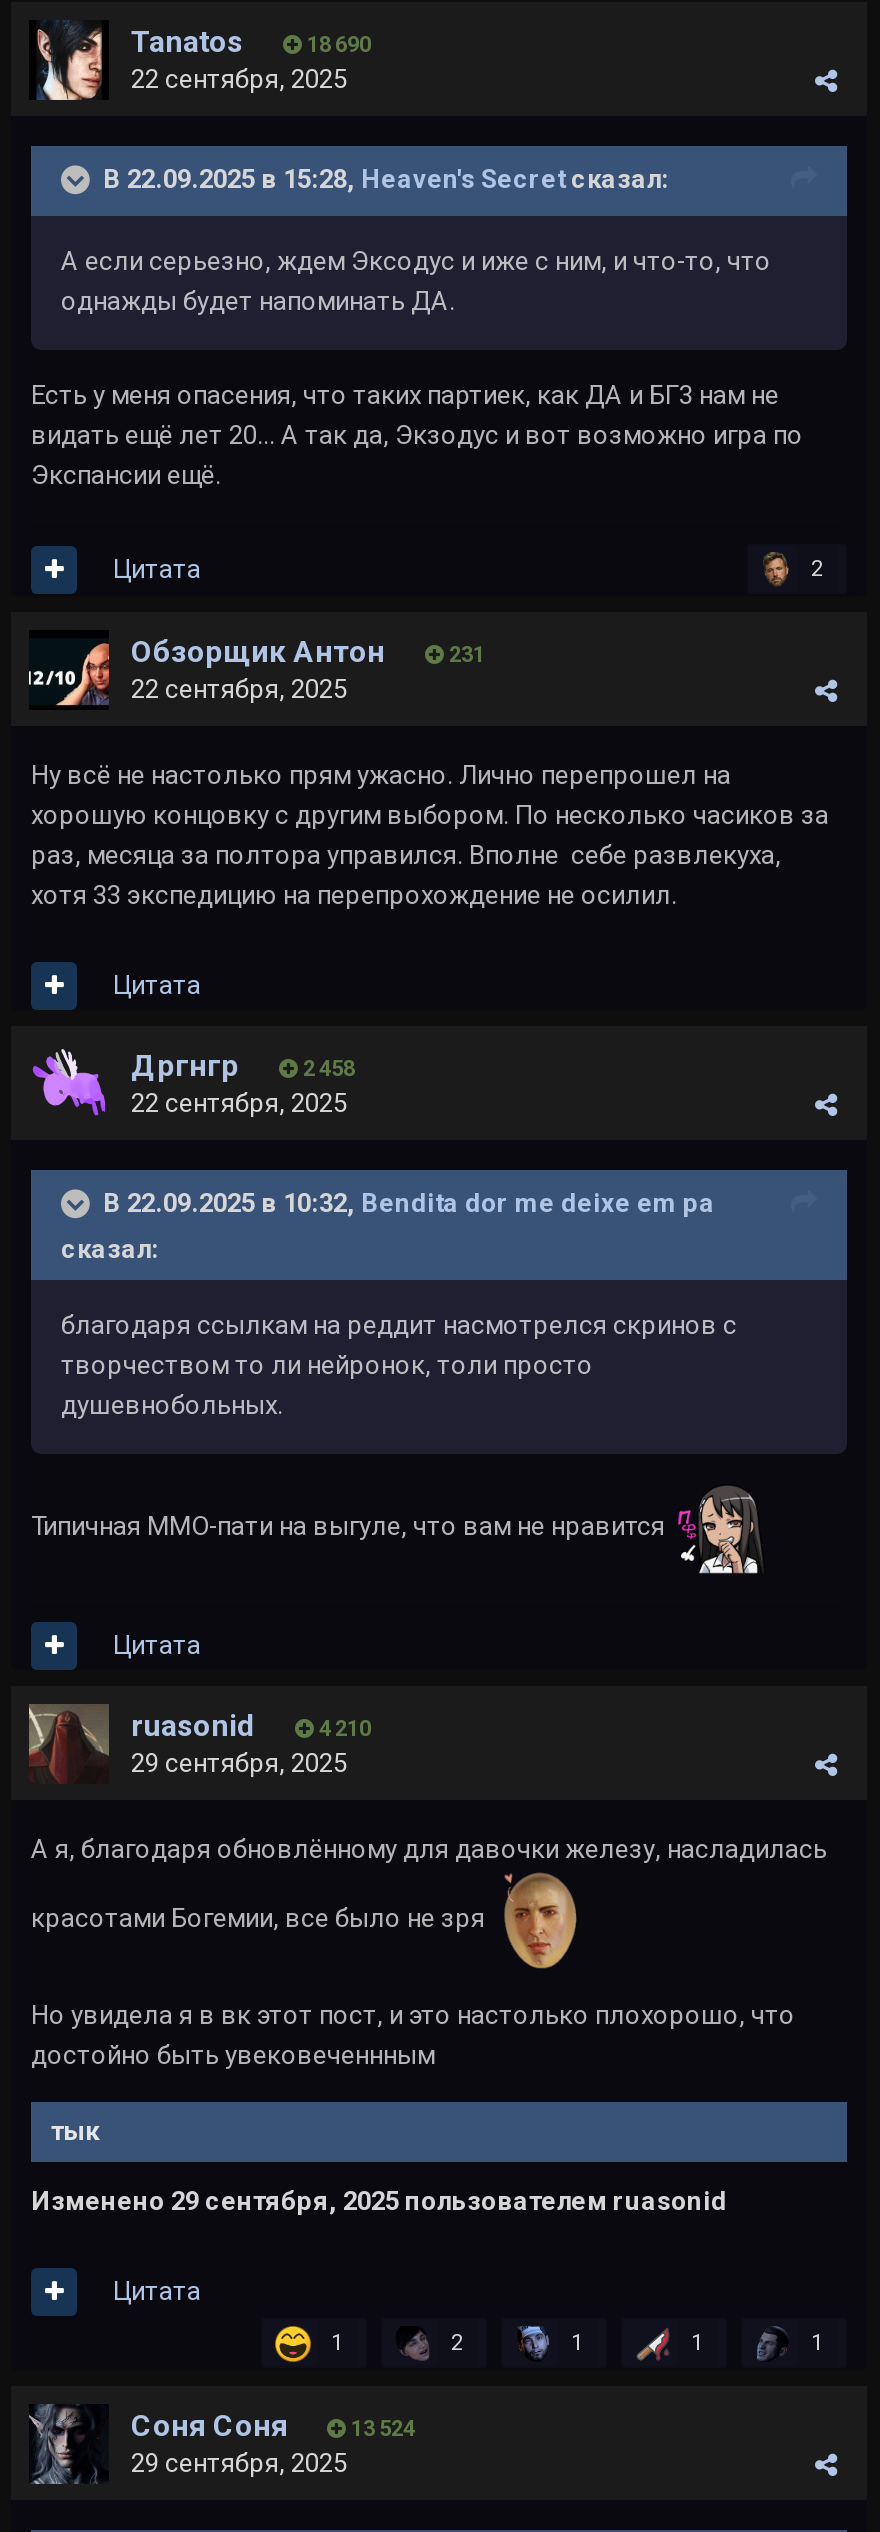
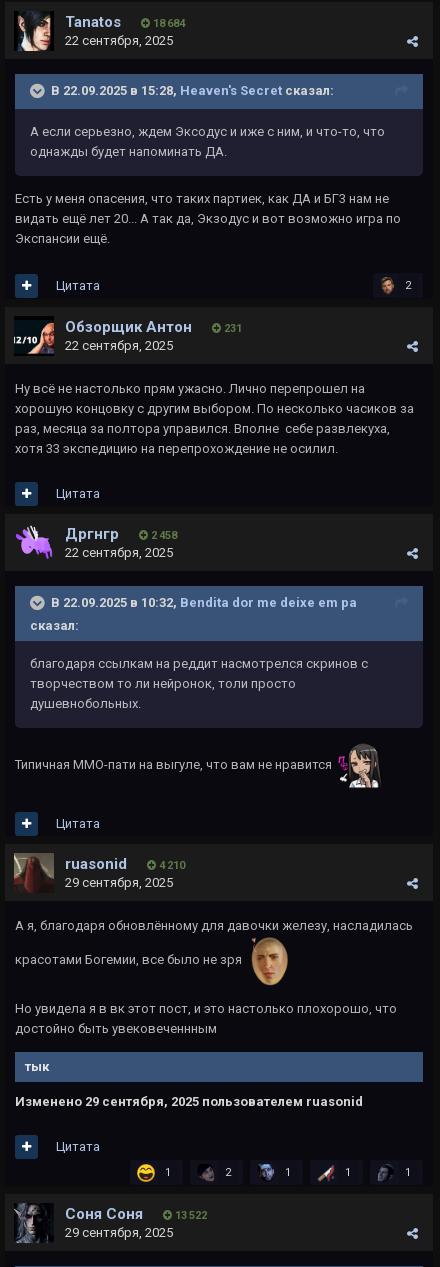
- 18 690
+ 18 684

- 13 524
+ 13 522
